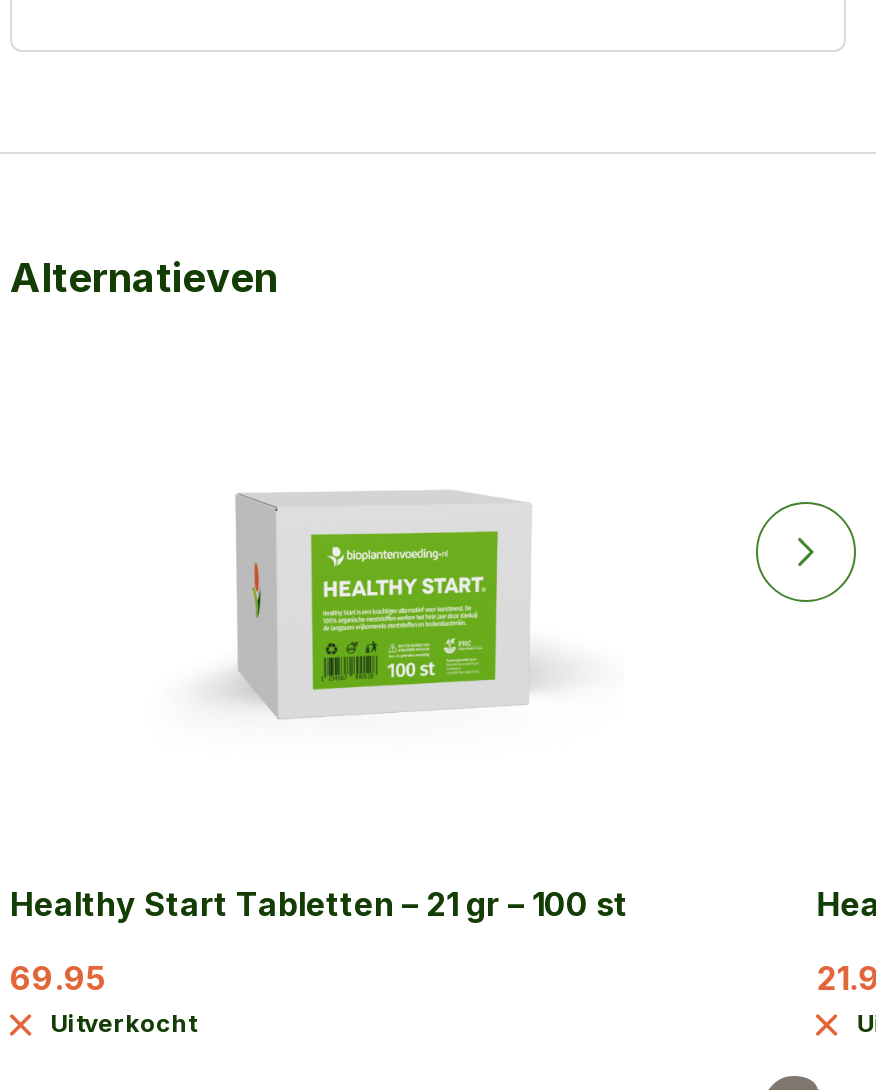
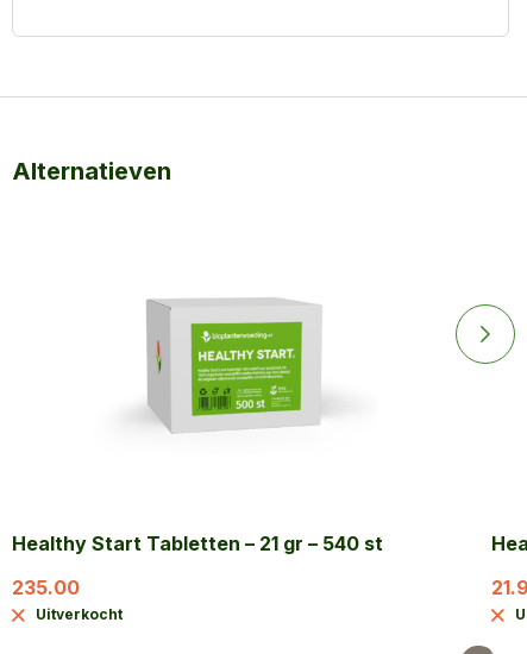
- Healthy Start Tabletten – 21 gr – 100 st
+ Healthy Start Tabletten – 21 gr – 540 st

- 69.95
+ 235.00
